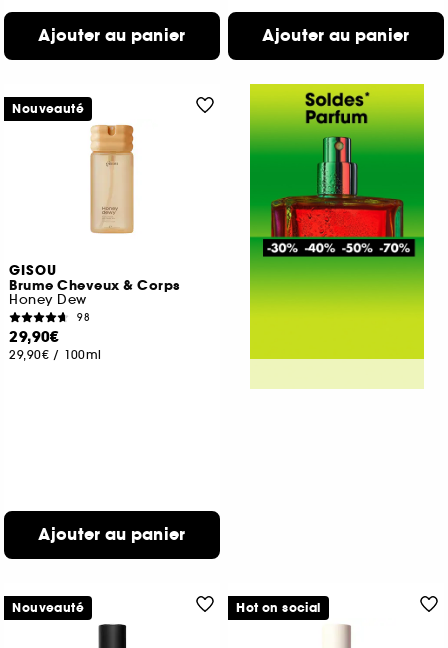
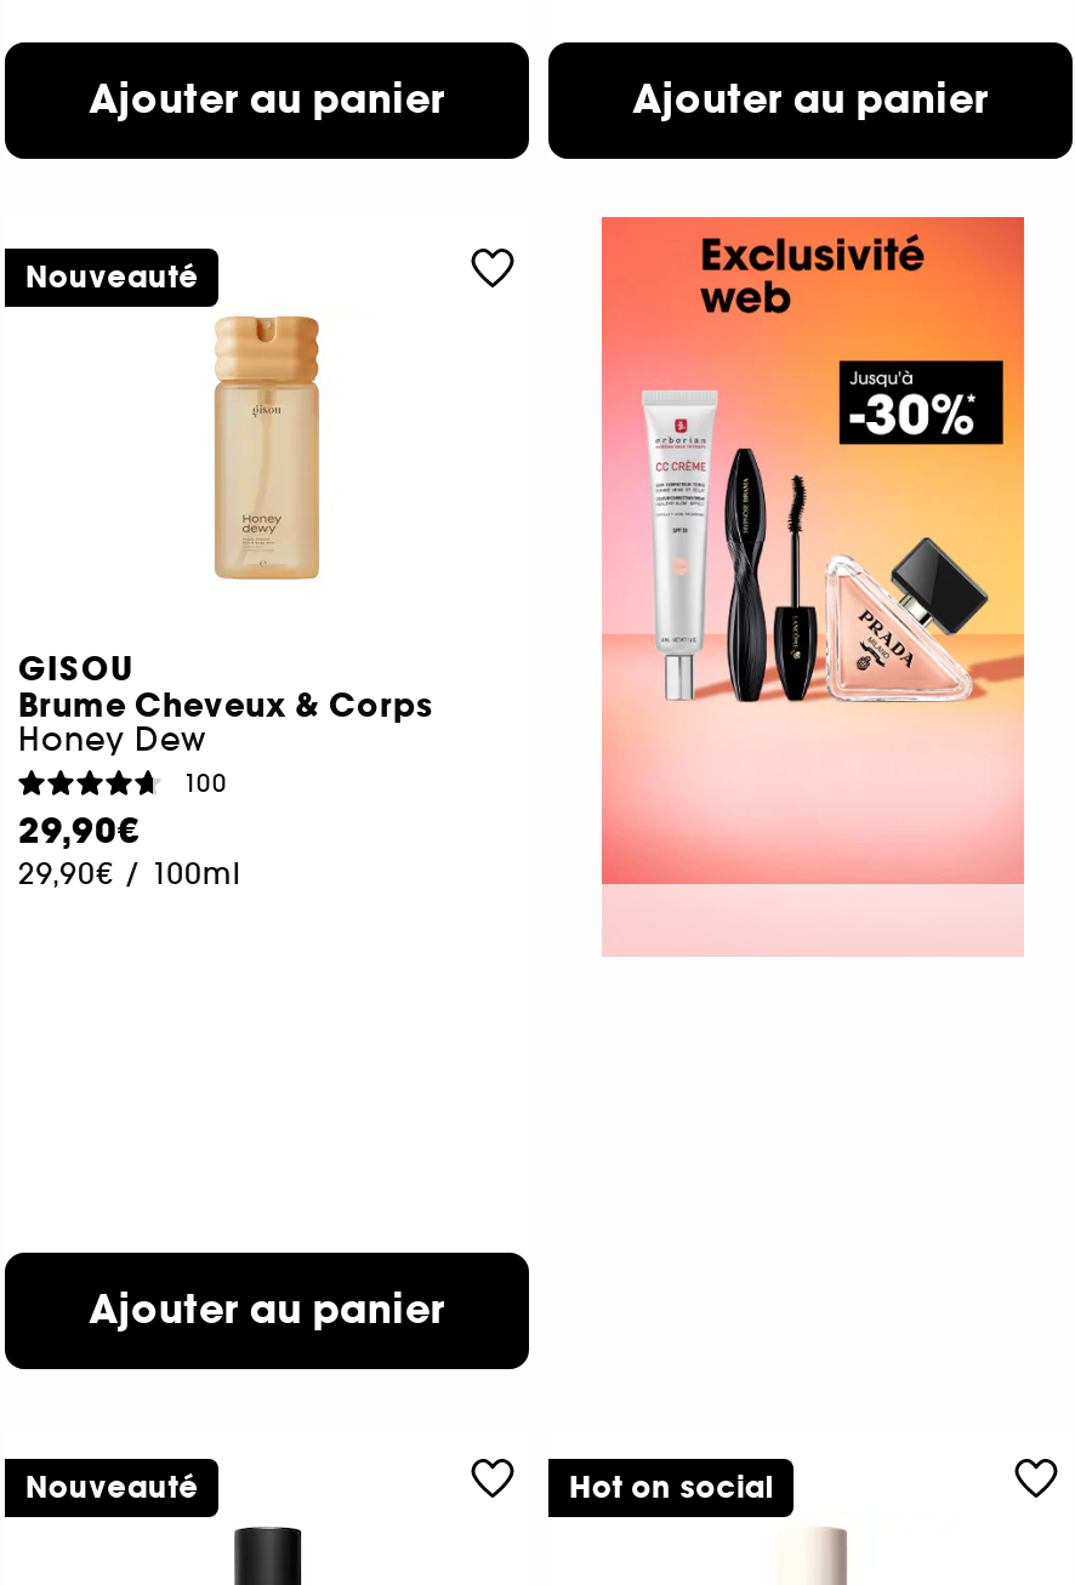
- [image]
+ [image]

- 98
+ 100
